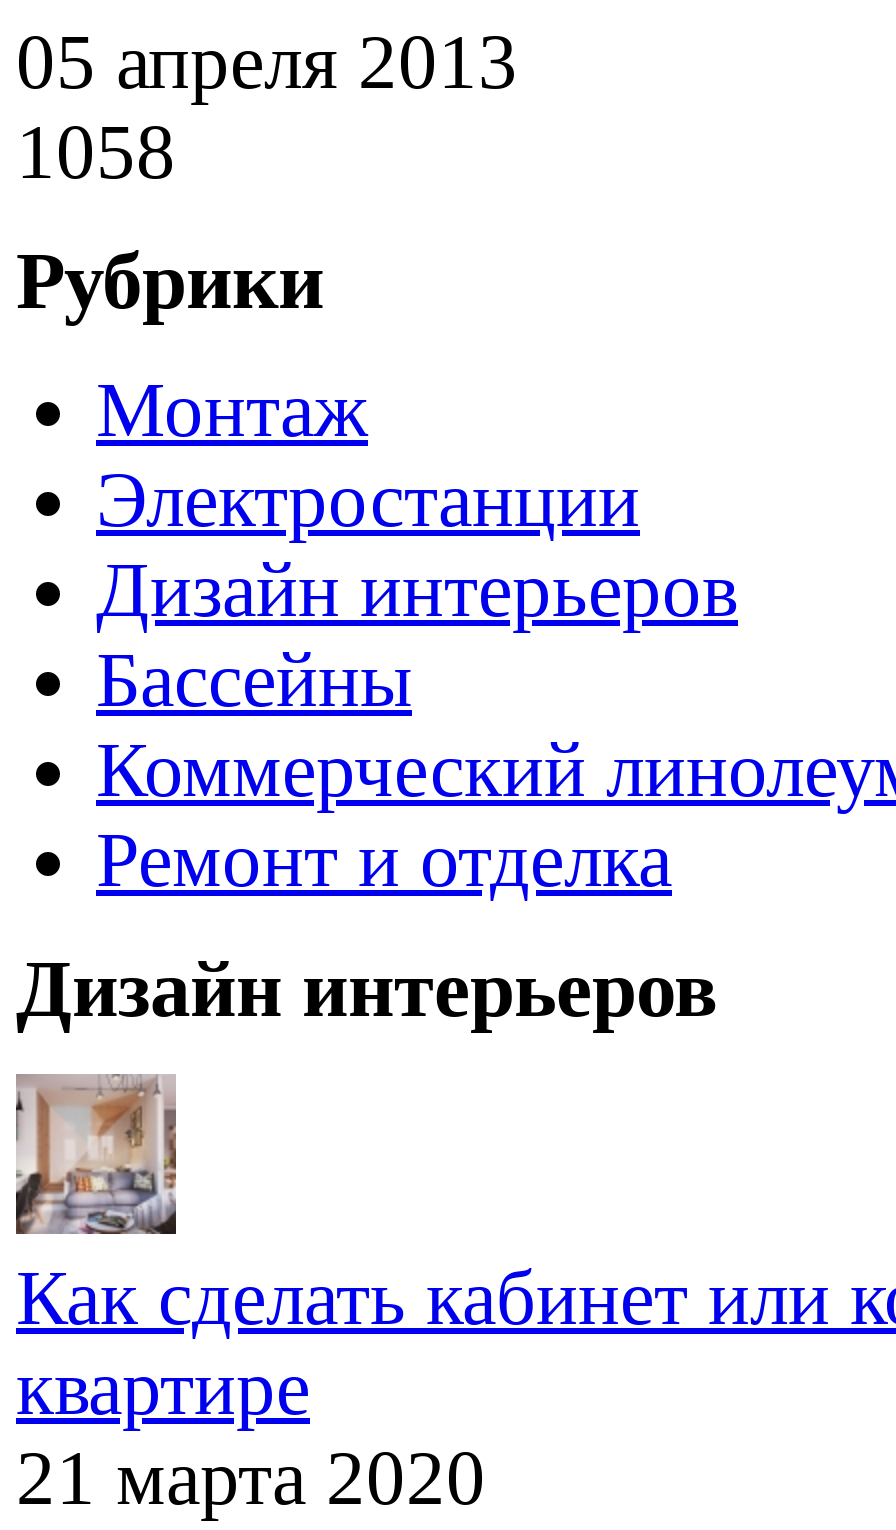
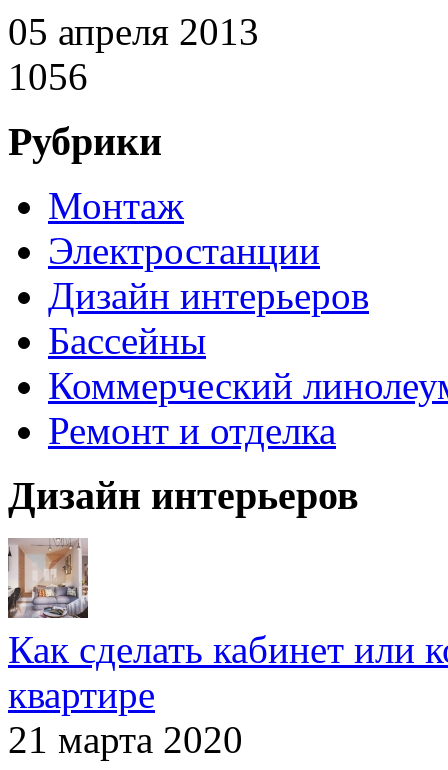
- 1058
+ 1056
